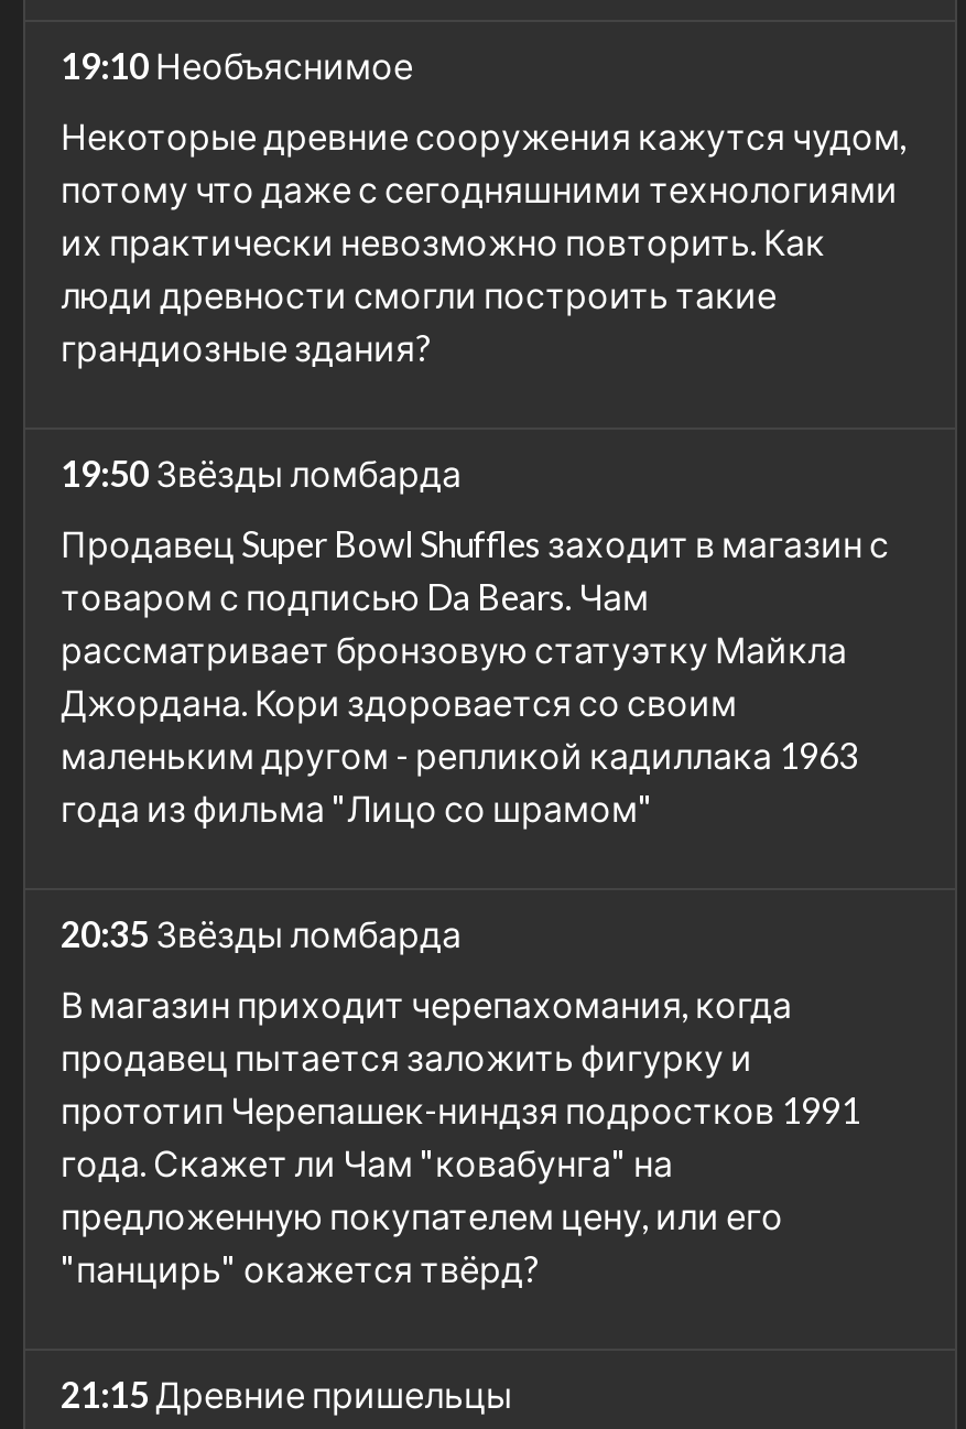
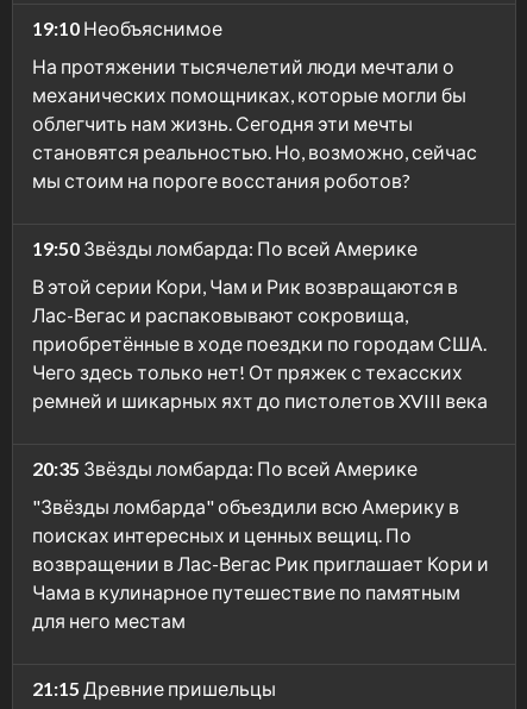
- Некоторые древние сооружения кажутся чудом,
- потому что даже с сегодняшними технологиями
- их практически невозможно повторить. Как
- люди древности смогли построить такие
- грандиозные здания?
+ На протяжении тысячелетий люди мечтали о
+ механических помощниках, которые могли бы
+ облегчить нам жизнь. Сегодня эти мечты
+ становятся реальностью. Но, возможно, сейчас
+ мы стоим на пороге восстания роботов?

- 19:50 Звёзды ломбарда
+ 19:50 Звёзды ломбарда: По всей Америке

- Продавец Super Bowl Shuffles заходит в магазин с
- товаром с подписью Da Bears. Чам
- рассматривает бронзовую статуэтку Майкла
- Джордана. Кори здоровается со своим
- маленьким другом - репликой кадиллака 1963
- года из фильма "Лицо со шрамом"
+ В этой серии Кори, Чам и Рик возвращаются в
+ Лас-Вегас и распаковывают сокровища,
+ приобретённые в ходе поездки по городам США.
+ Чего здесь только нет! От пряжек с техасских
+ ремней и шикарных яхт до пистолетов XVIII века

- 20:35 Звёзды ломбарда
+ 20:35 Звёзды ломбарда: По всей Америке

- В магазин приходит черепахомания, когда
- продавец пытается заложить фигурку и
- прототип Черепашек-ниндзя подростков 1991
- года. Скажет ли Чам "ковабунга" на
- предложенную покупателем цену, или его
- "панцирь" окажется твёрд?
+ "Звёзды ломбарда" объездили всю Америку в
+ поисках интересных и ценных вещиц. По
+ возвращении в Лас-Вегас Рик приглашает Кори и
+ Чама в кулинарное путешествие по памятным
+ для него местам
